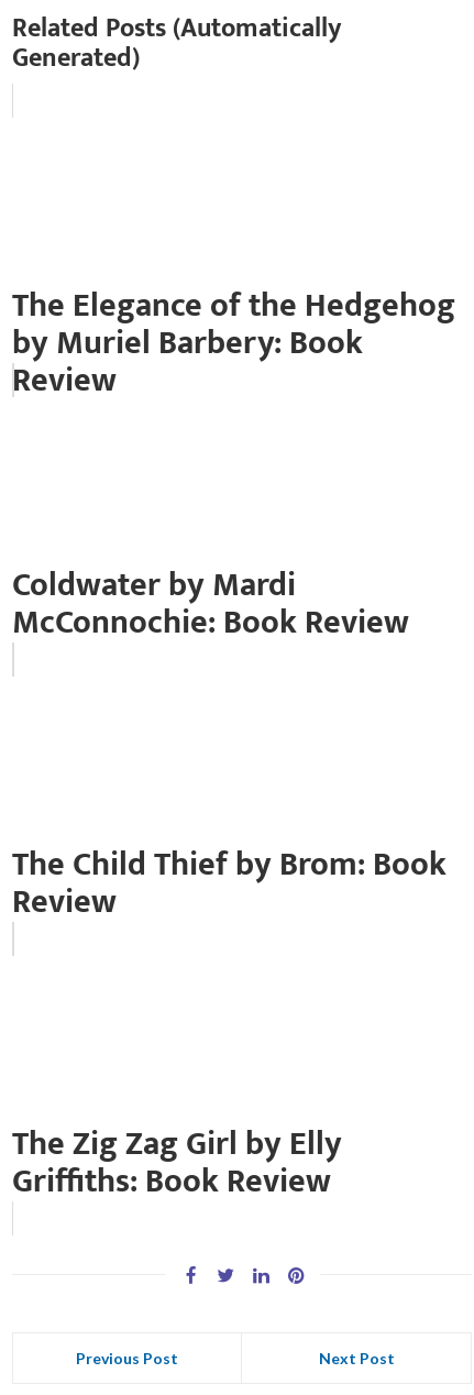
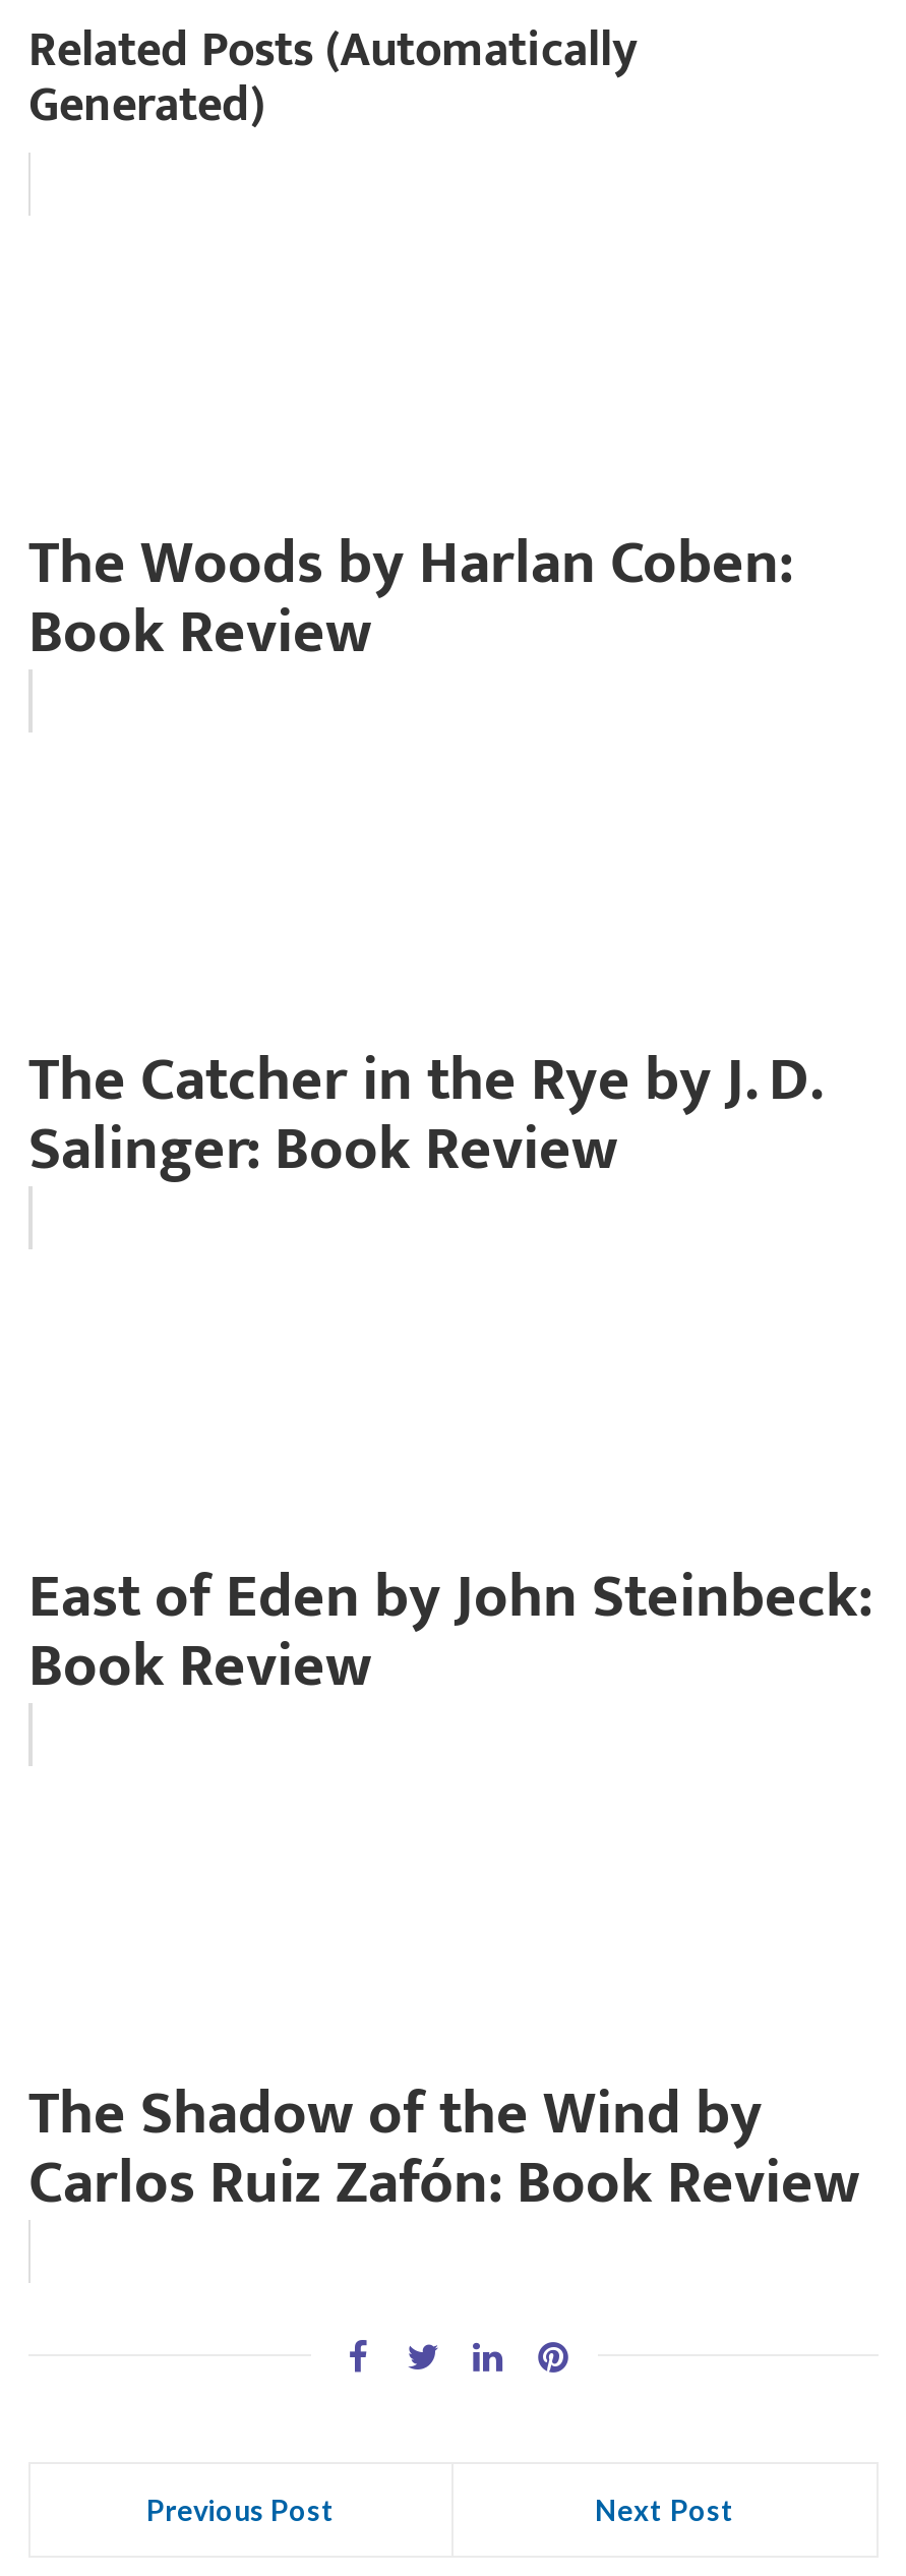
- The Elegance of the Hedgehog
- by Muriel Barbery: Book
- Review
+ The Woods by Harlan Coben:
+ Book Review

- Coldwater by Mardi
- McConnochie: Book Review
+ The Catcher in the Rye by J. D.
+ Salinger: Book Review

- The Child Thief by Brom: Book
- Review
+ East of Eden by John Steinbeck:
+ Book Review

- The Zig Zag Girl by Elly
- Griffiths: Book Review
+ The Shadow of the Wind by
+ Carlos Ruiz Zafón: Book Review
